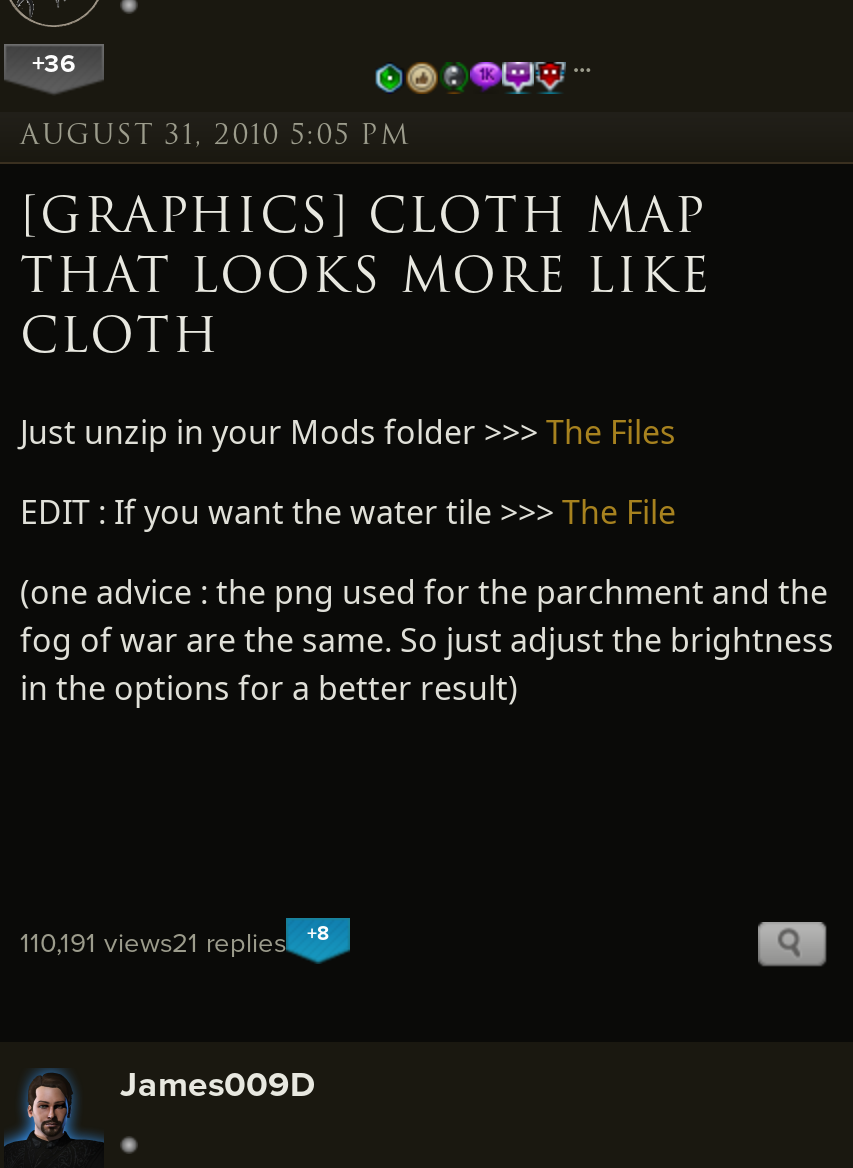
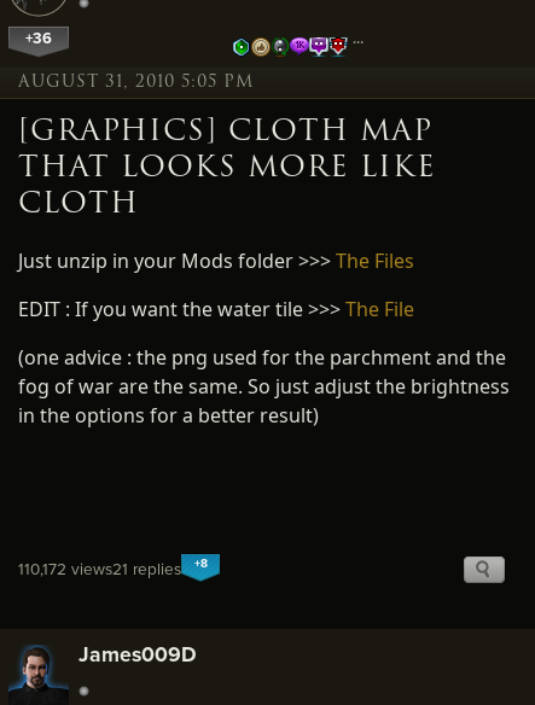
- 110,191 views21 replies
+ 110,172 views21 replies
